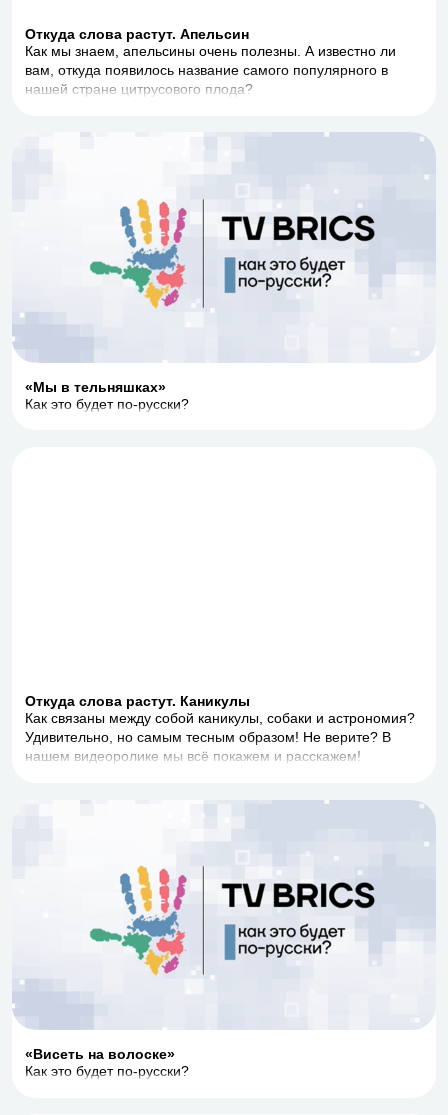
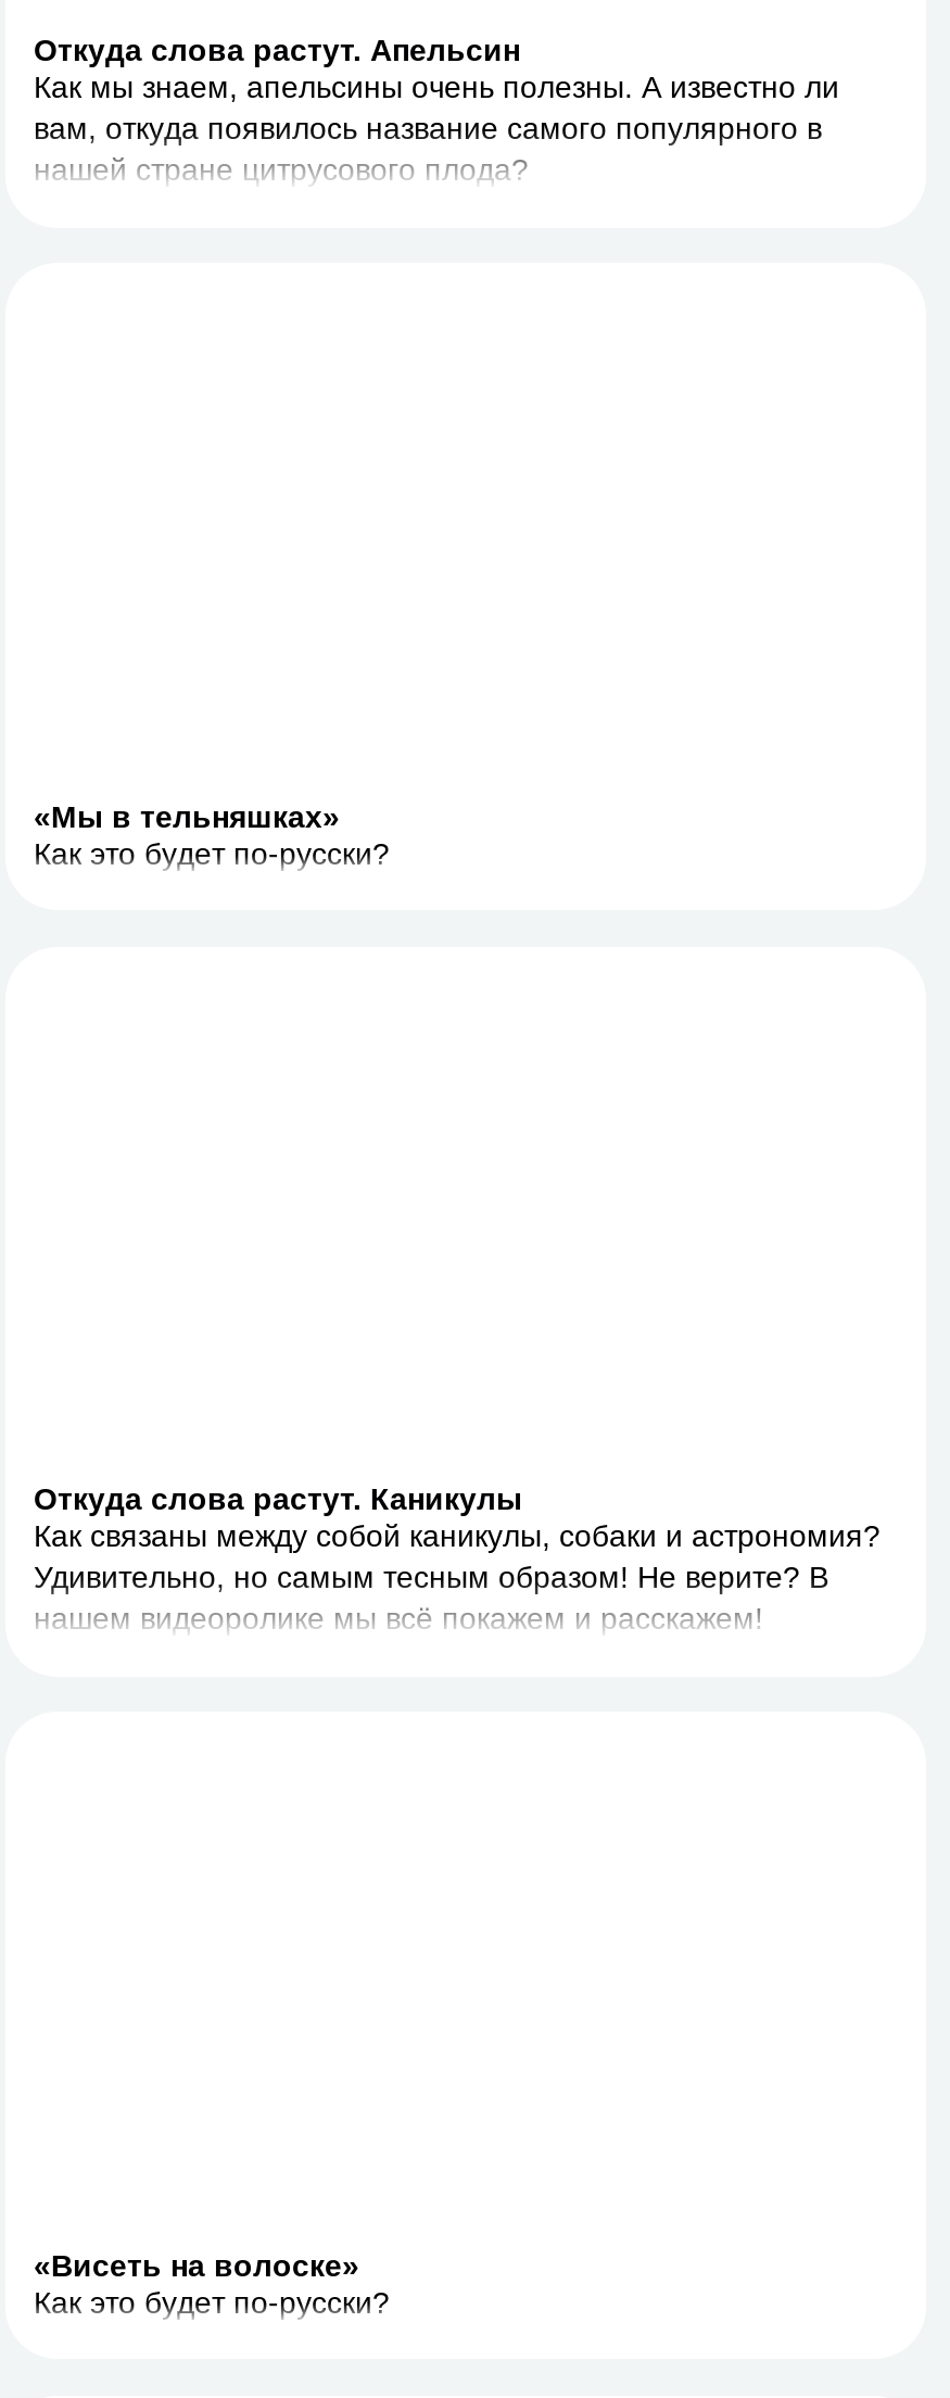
- [image]

- [image]
